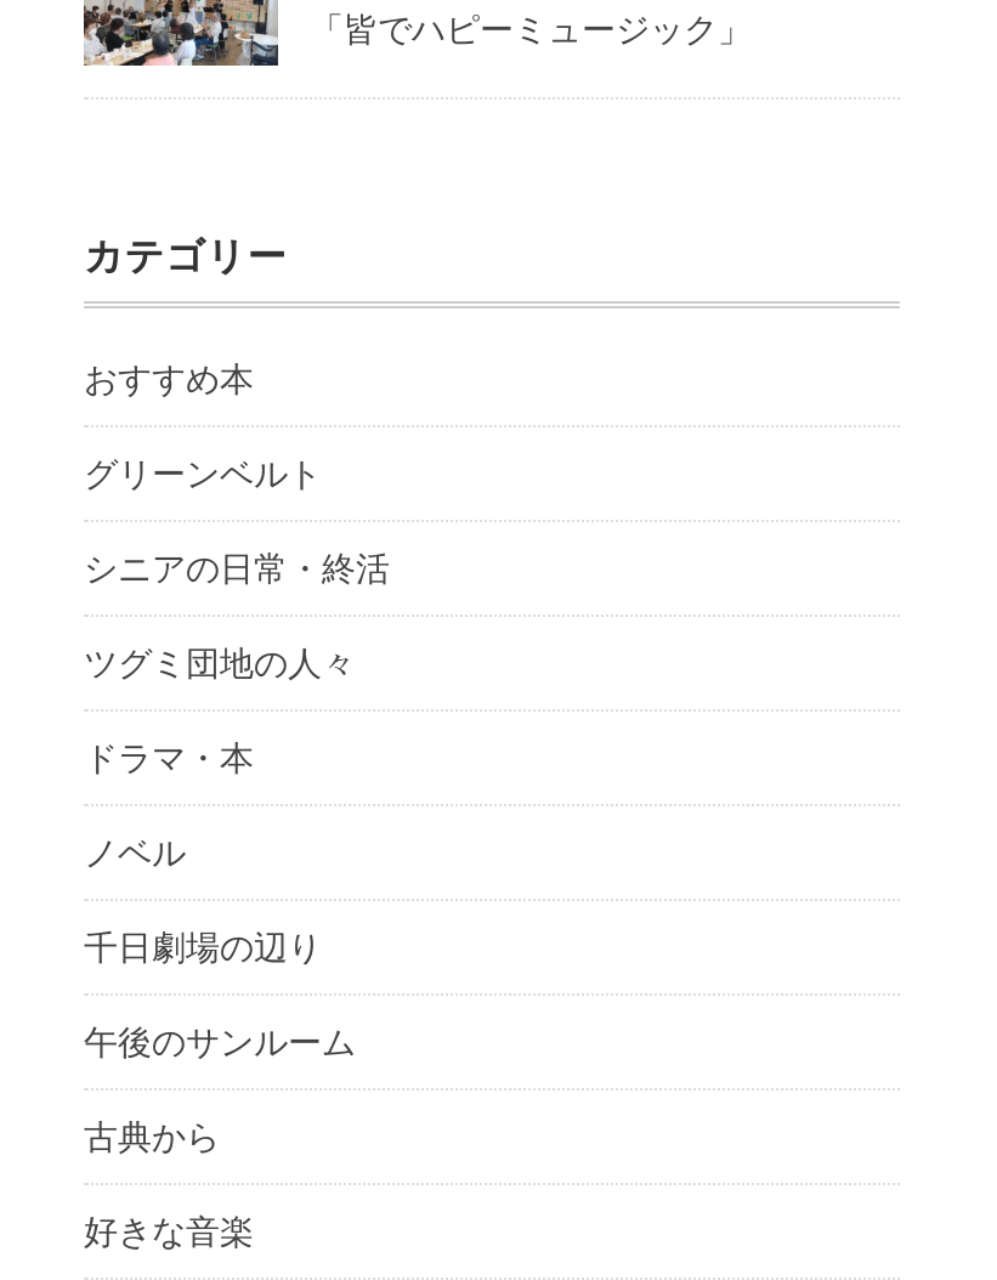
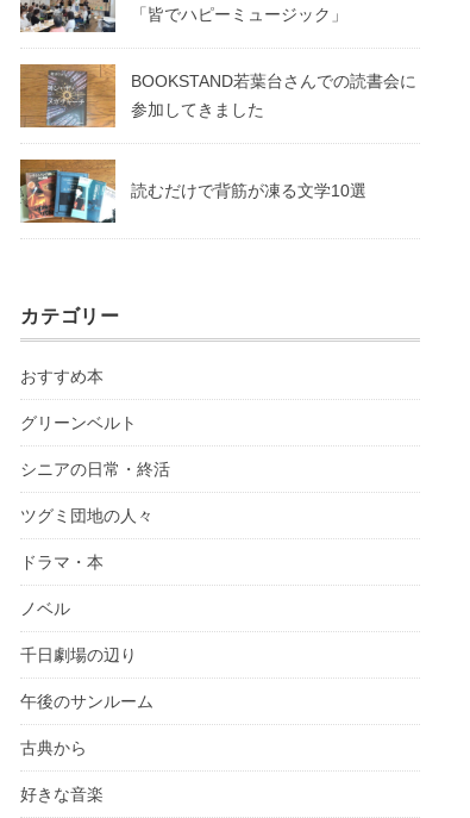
+ [image]
+ BOOKSTAND若葉台さんでの読書会に
+ 参加してきました

+ [image]
+ 読むだけで背筋が凍る文学10選
